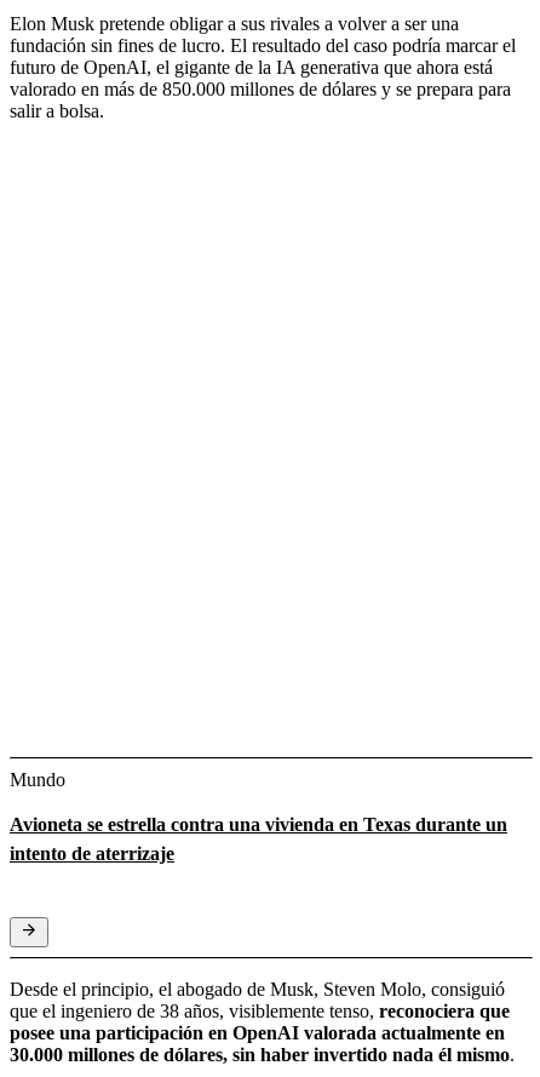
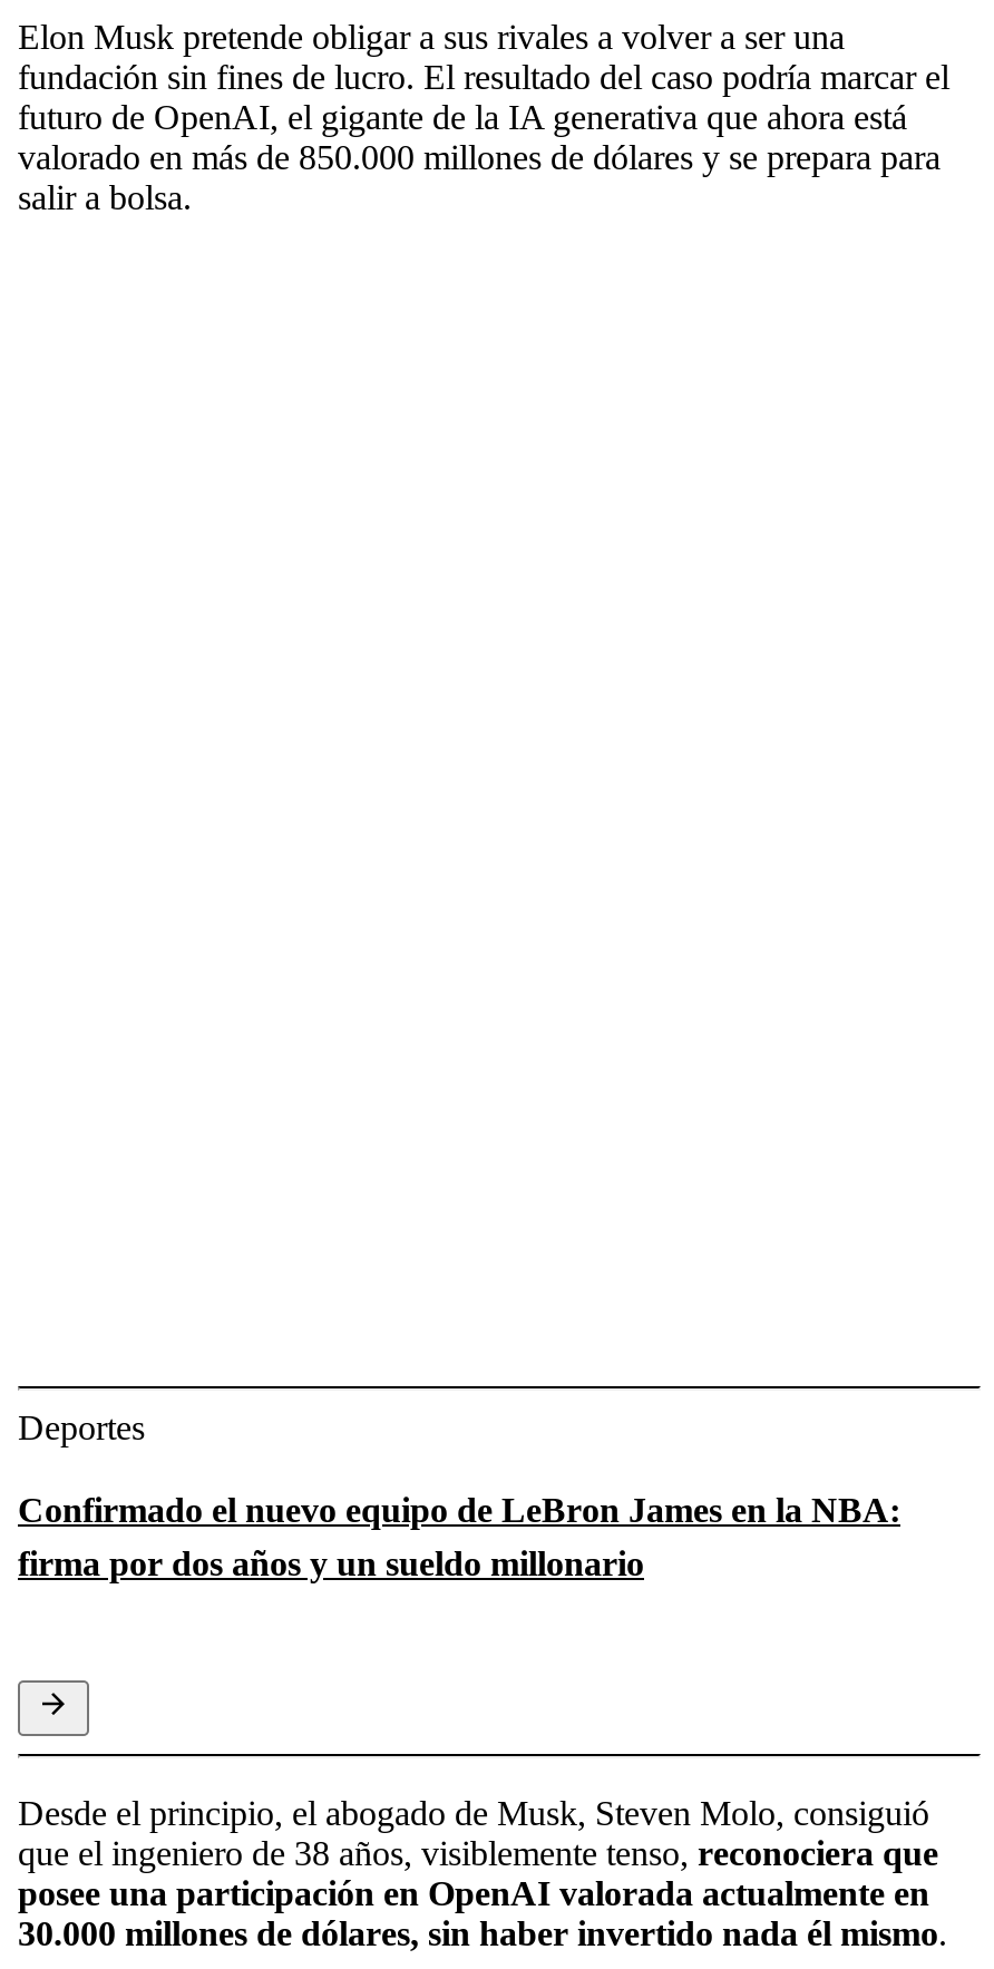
- Mundo
+ Deportes

- Avioneta se estrella contra una vivienda en Texas durante un
- intento de aterrizaje
+ Confirmado el nuevo equipo de LeBron James en la NBA:
+ firma por dos años y un sueldo millonario
